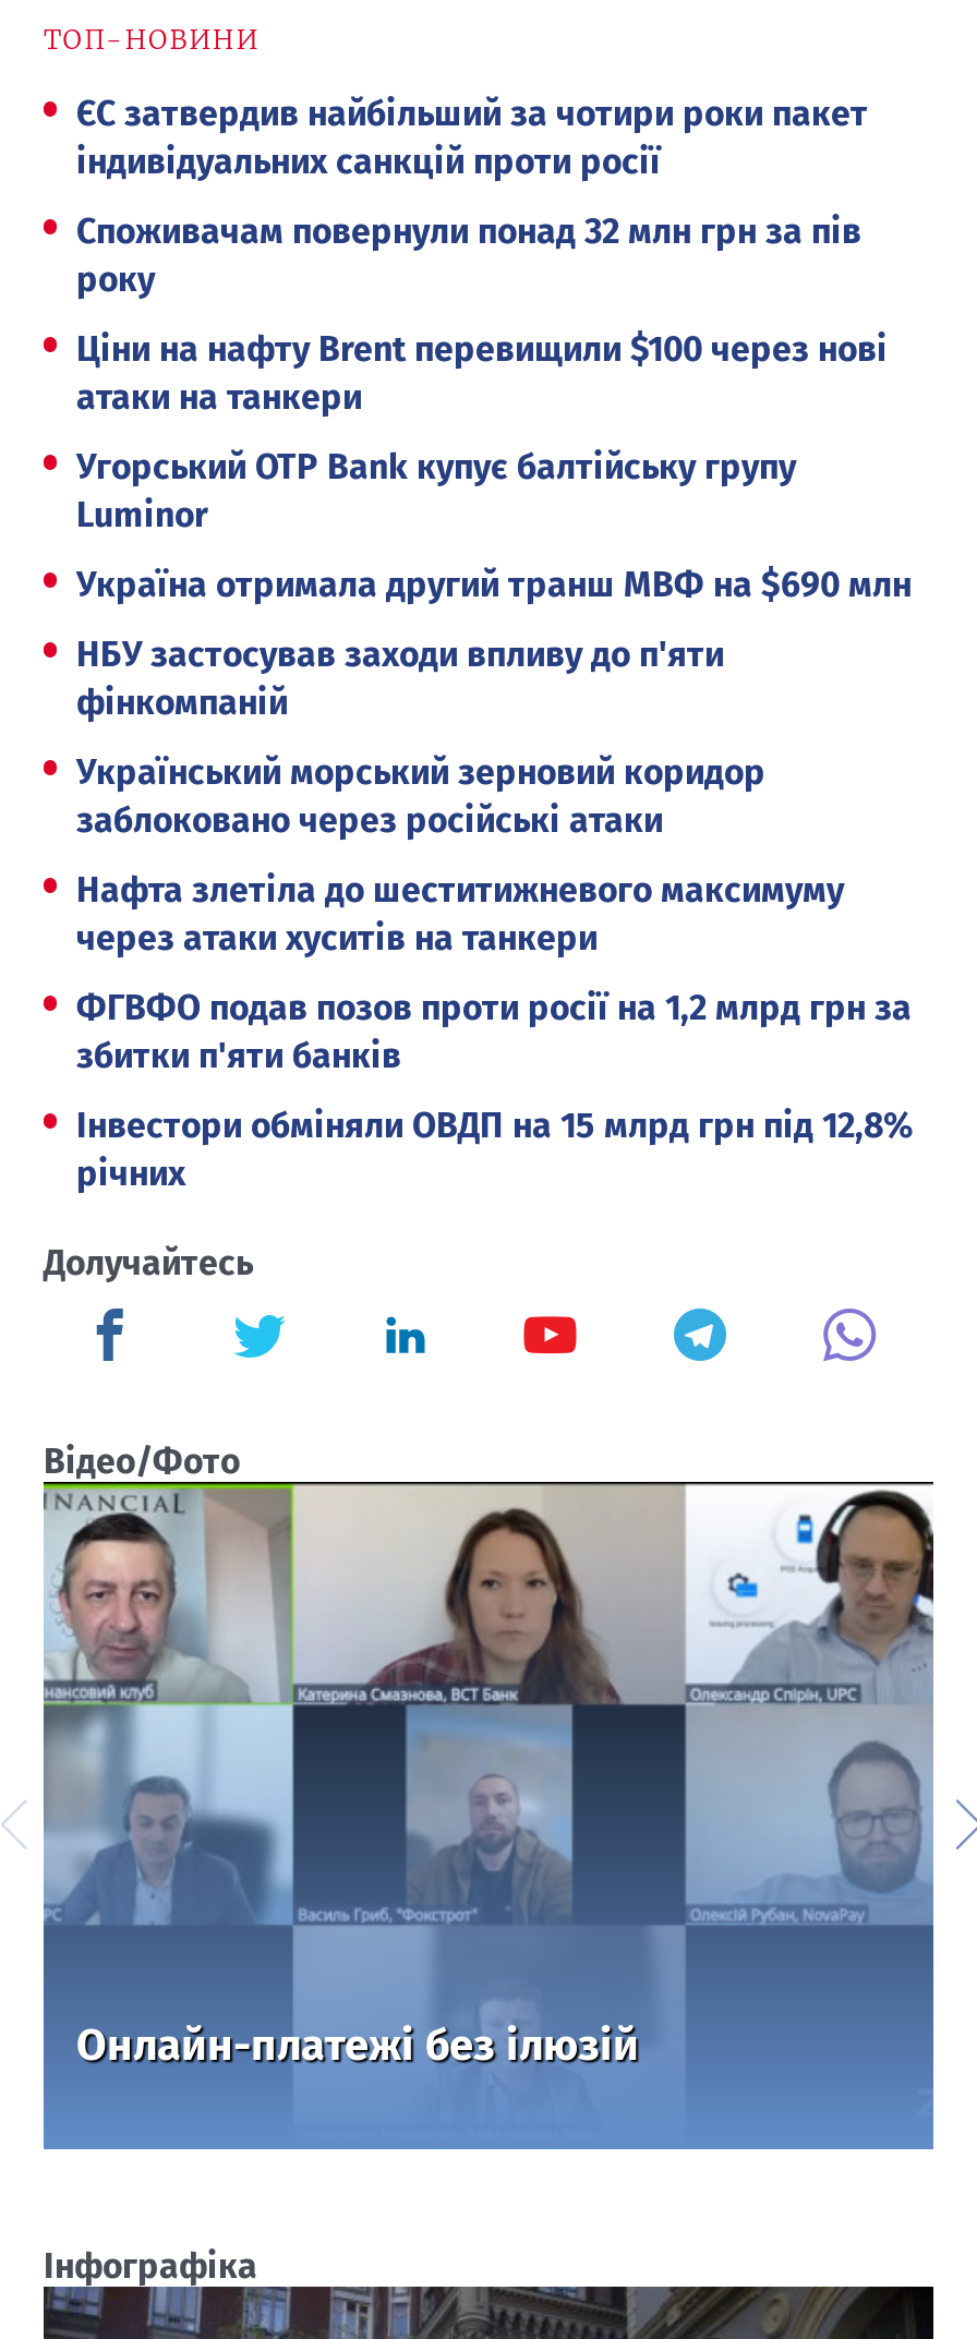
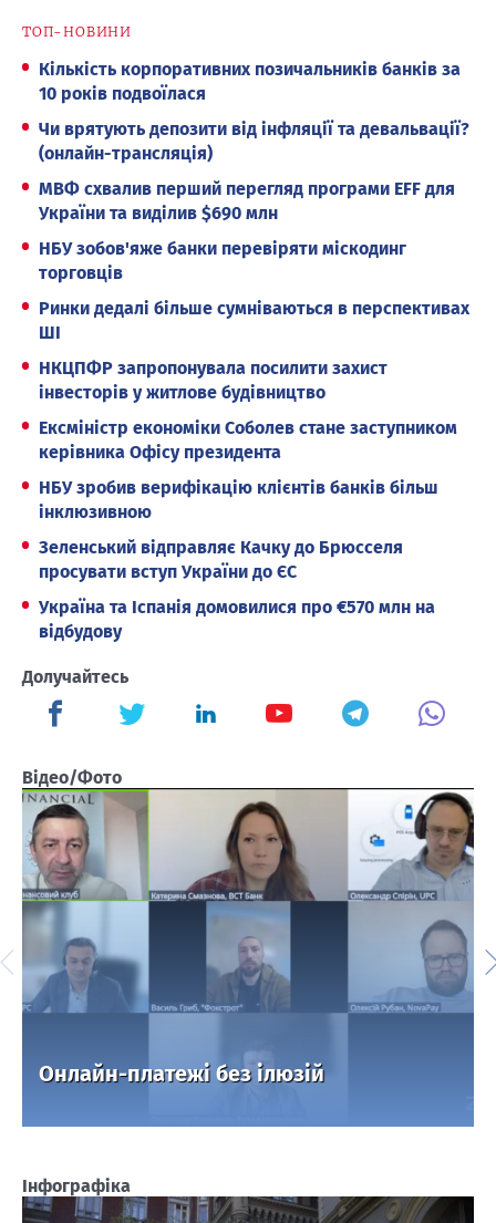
- ЄС затвердив найбільший за чотири роки пакет
- індивідуальних санкцій проти росії
+ Кількість корпоративних позичальників банків за
+ 10 років подвоїлася

- Споживачам повернули понад 32 млн грн за пів
- року
+ Чи врятують депозити від інфляції та девальвації?
+ (онлайн-трансляція)

- Ціни на нафту Brent перевищили $100 через нові
- атаки на танкери
+ МВФ схвалив перший перегляд програми EFF для
+ України та виділив $690 млн

- Угорський OTP Bank купує балтійську групу
- Luminor
+ НБУ зобов'яже банки перевіряти міскодинг
+ торговців

- Україна отримала другий транш МВФ на $690 млн
+ Ринки дедалі більше сумніваються в перспективах
+ ШІ

- НБУ застосував заходи впливу до п'яти
- фінкомпаній
+ НКЦПФР запропонувала посилити захист
+ інвесторів у житлове будівництво

- Український морський зерновий коридор
- заблоковано через російські атаки
+ Ексміністр економіки Соболев стане заступником
+ керівника Офісу президента

- Нафта злетіла до шеститижневого максимуму
- через атаки хуситів на танкери
+ НБУ зробив верифікацію клієнтів банків більш
+ інклюзивною

- ФГВФО подав позов проти росії на 1,2 млрд грн за
- збитки п'яти банків
+ Зеленський відправляє Качку до Брюсселя
+ просувати вступ України до ЄС

- Інвестори обміняли ОВДП на 15 млрд грн під 12,8%
- річних
+ Україна та Іспанія домовилися про €570 млн на
+ відбудову
